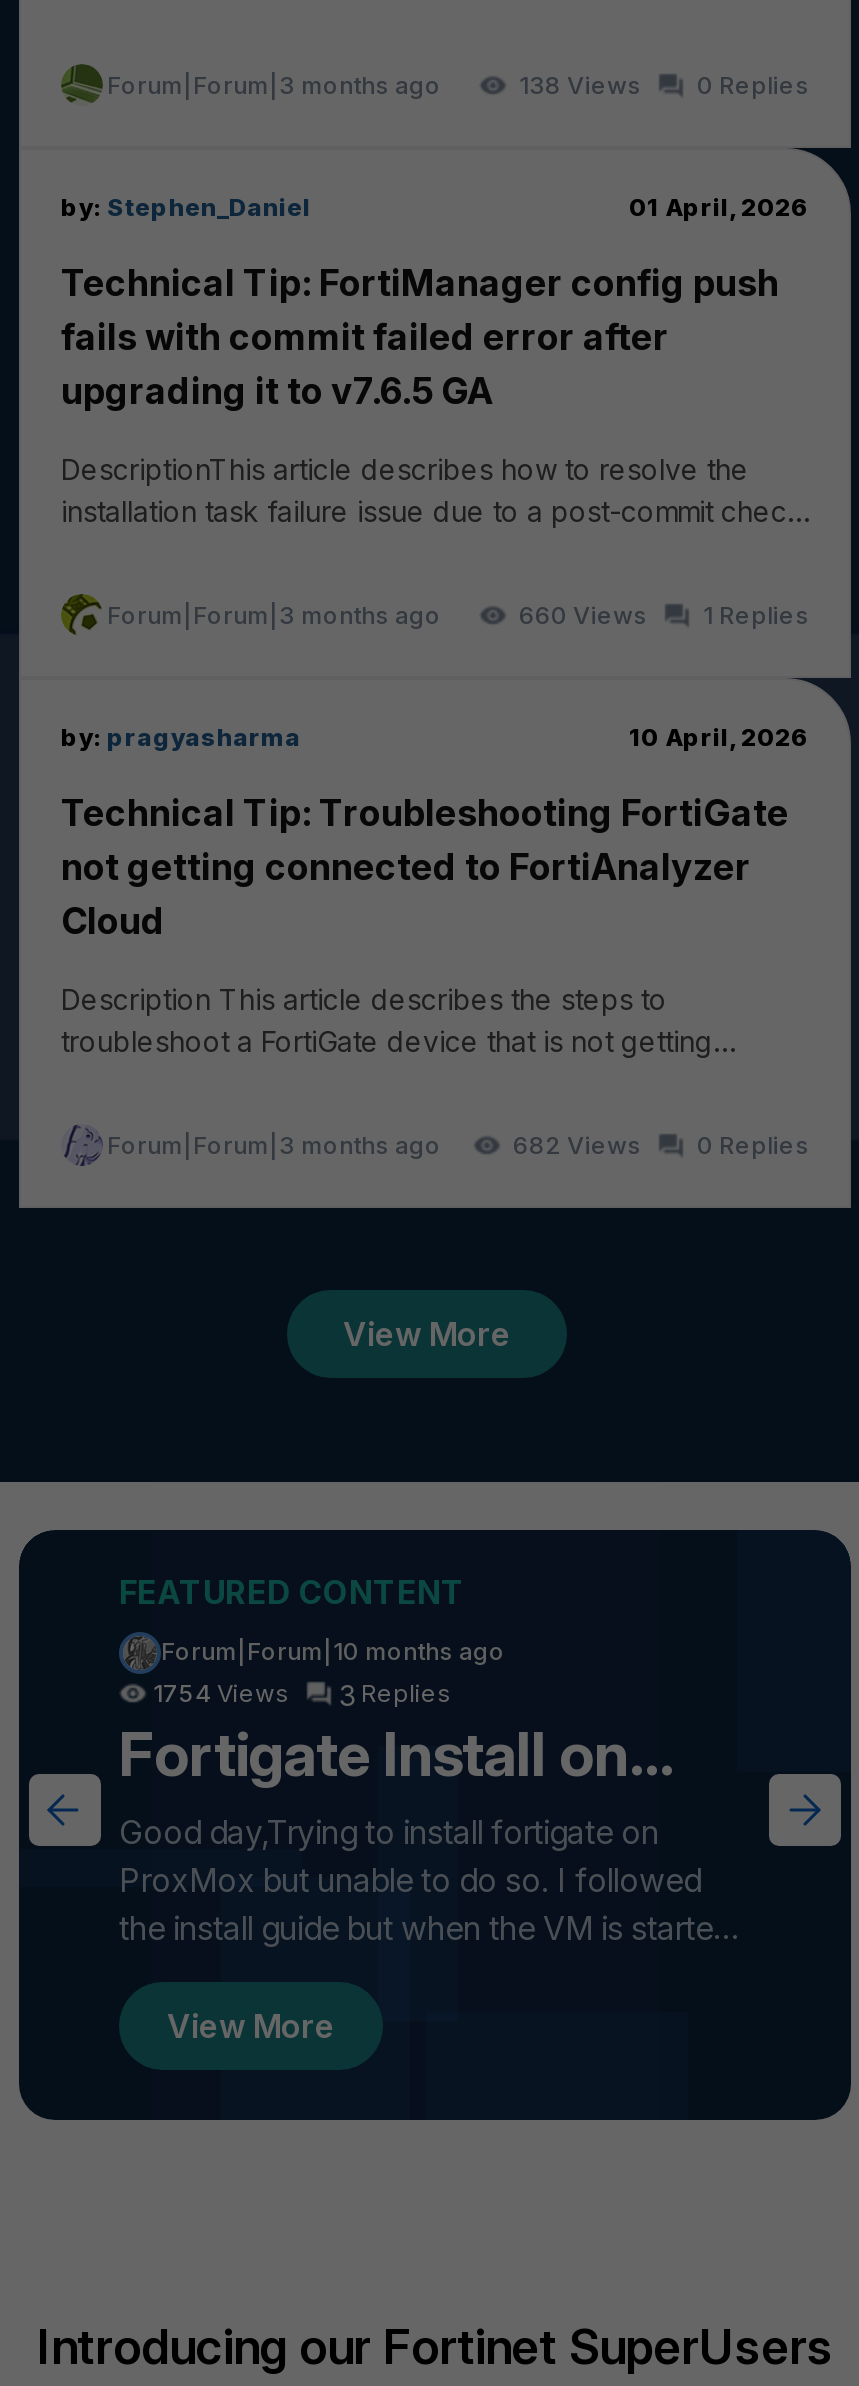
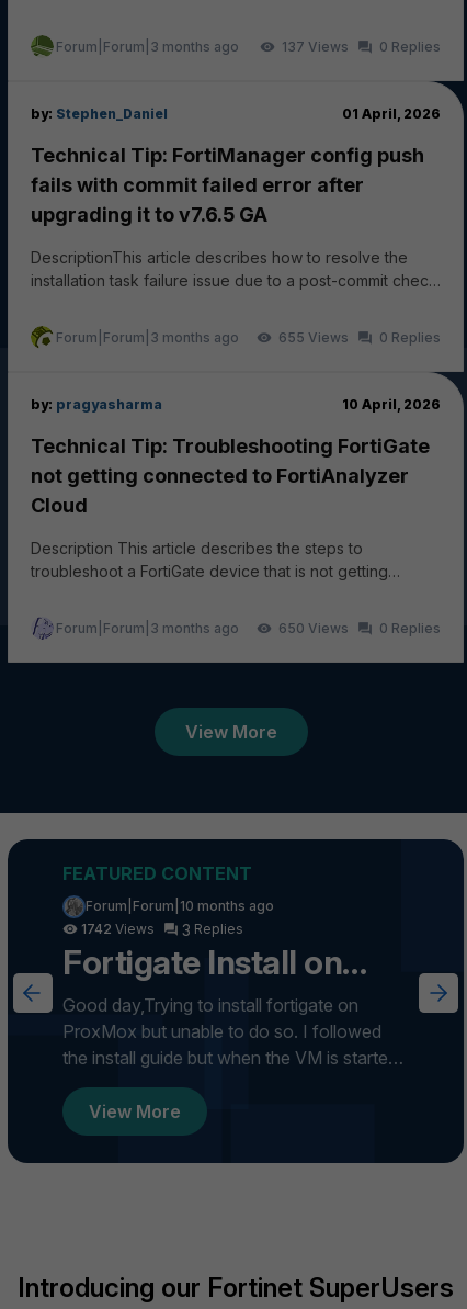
- 138
+ 137

- 660
+ 655

- 1
+ 0

- 682
+ 650

- 1754
+ 1742
